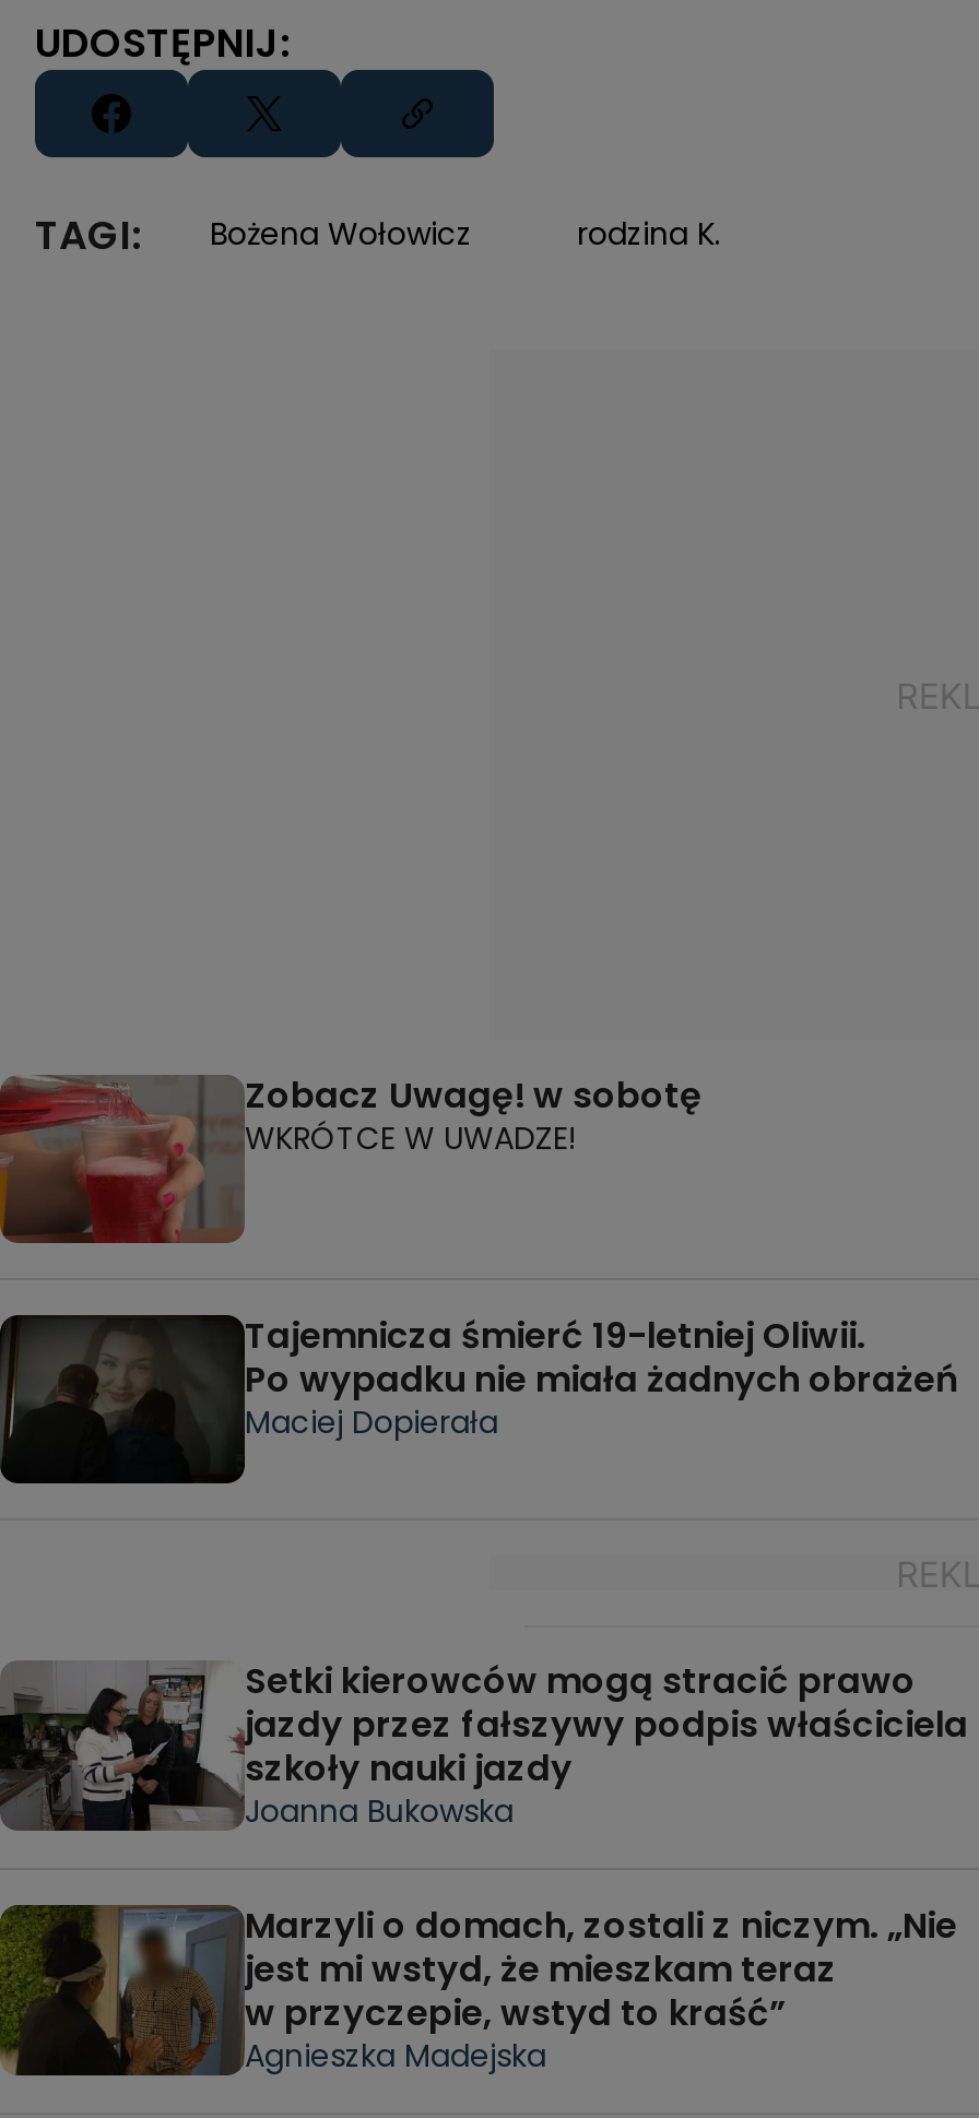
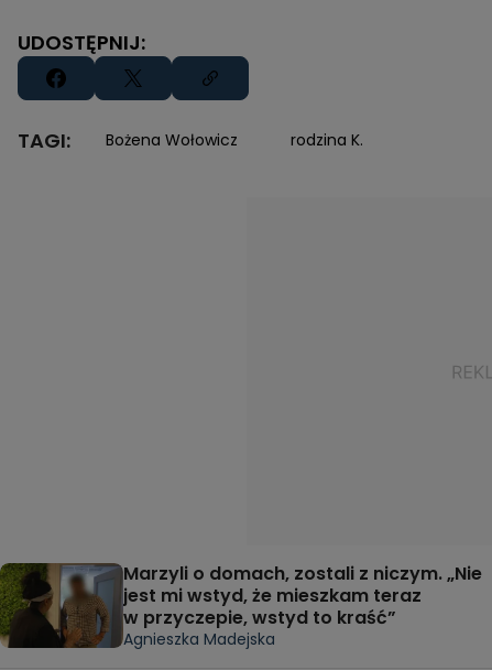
- [image]
- Zobacz Uwagę! w sobotę
- WKRÓTCE W UWADZE!

- [image]
- Tajemnicza śmierć 19-letniej Oliwii.
- Po wypadku nie miała żadnych obrażeń
- Maciej Dopierała

- [image]
- Setki kierowców mogą stracić prawo
- jazdy przez fałszywy podpis właściciela
- szkoły nauki jazdy
- Joanna Bukowska
